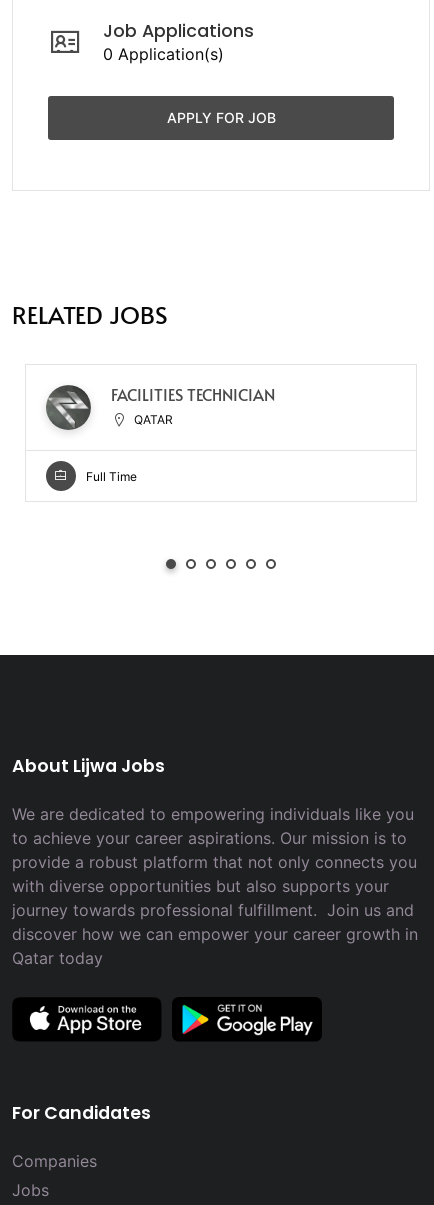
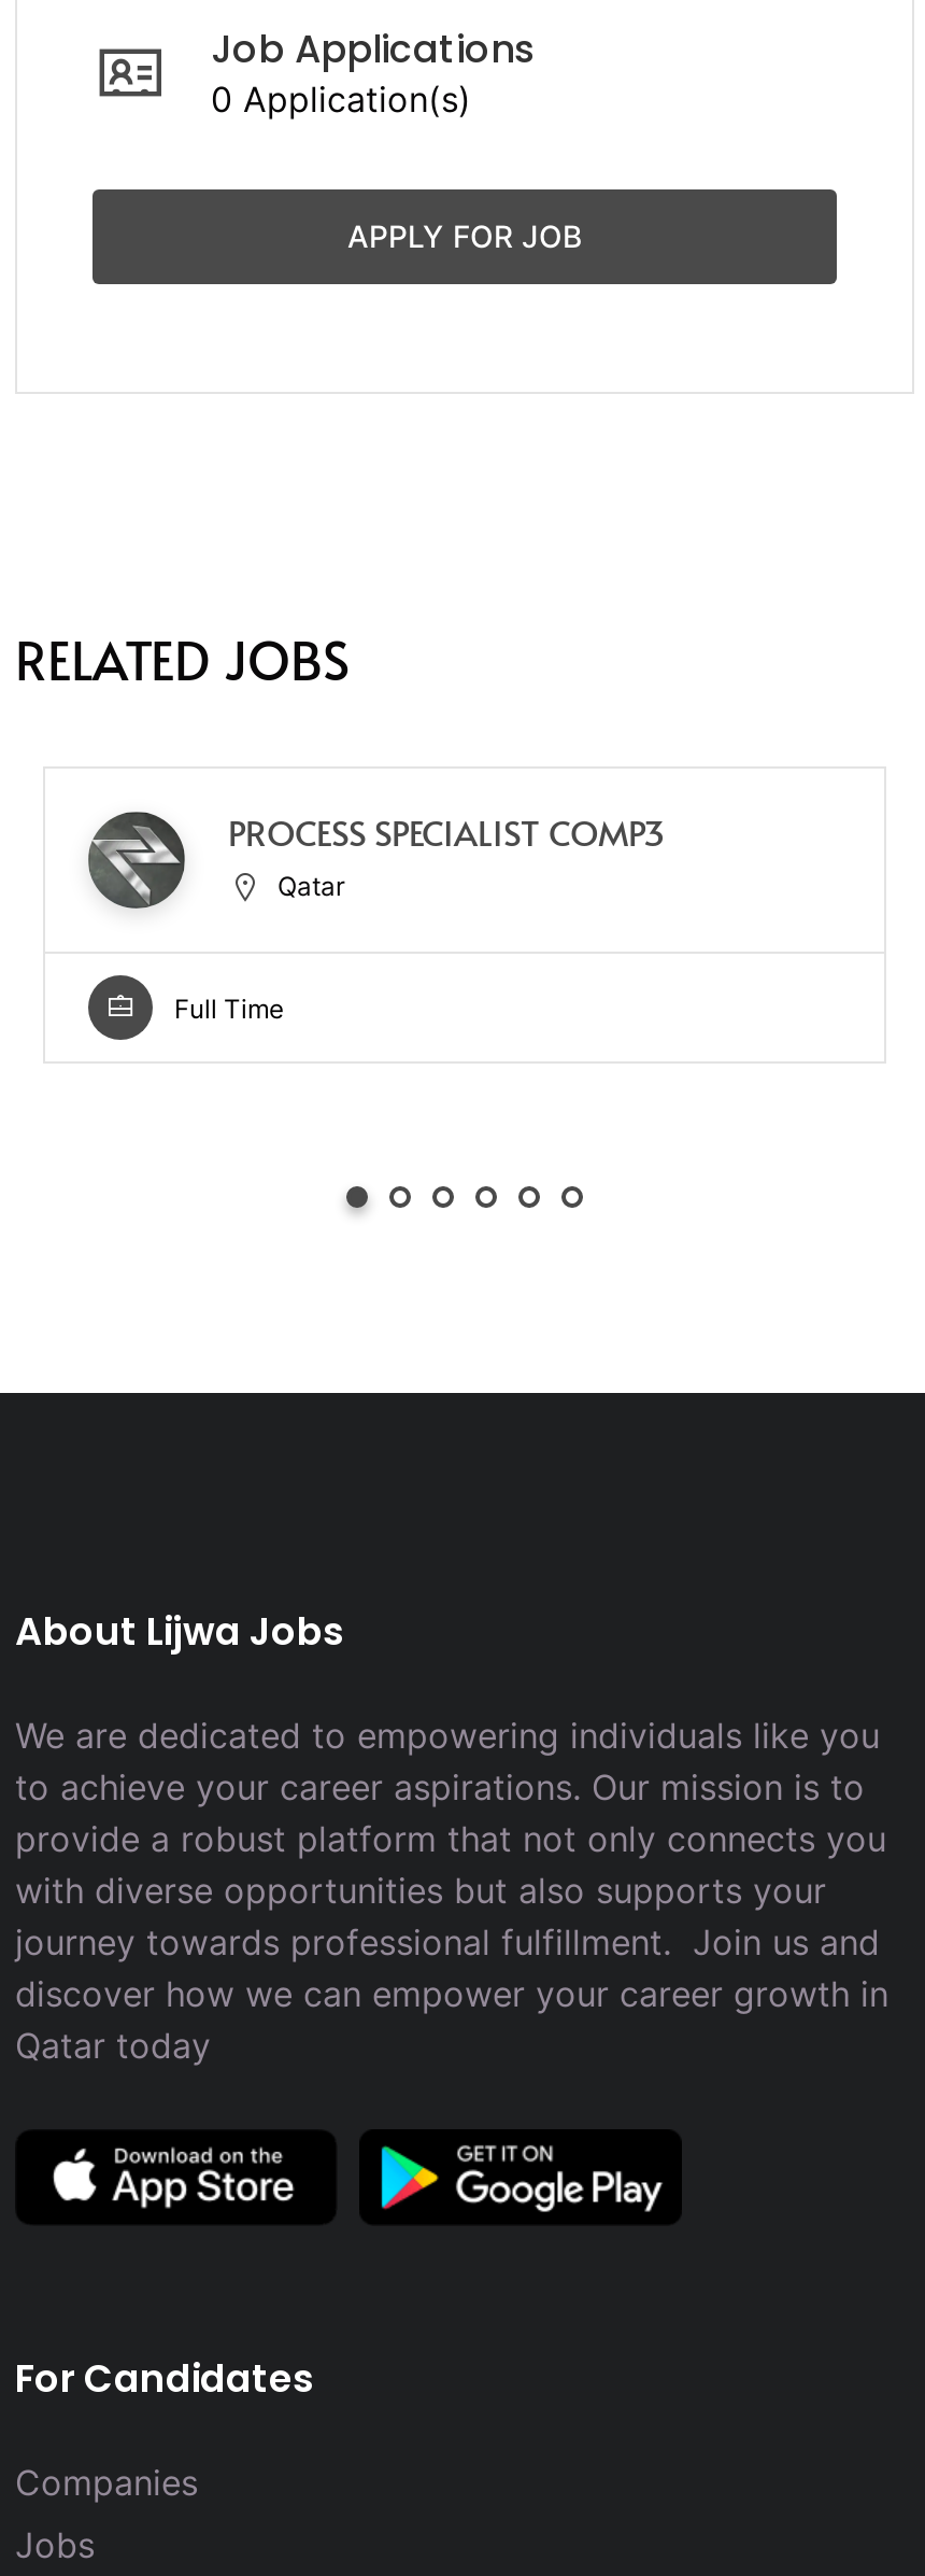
- FACILITIES TECHNICIAN
- QATAR
+ PROCESS SPECIALIST COMP3
+ Qatar
